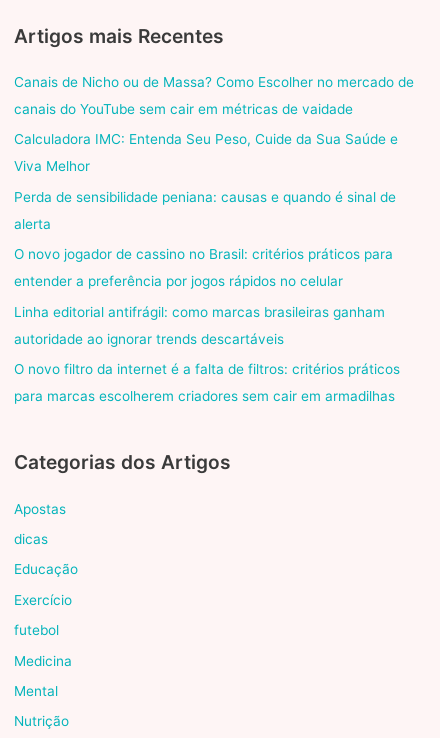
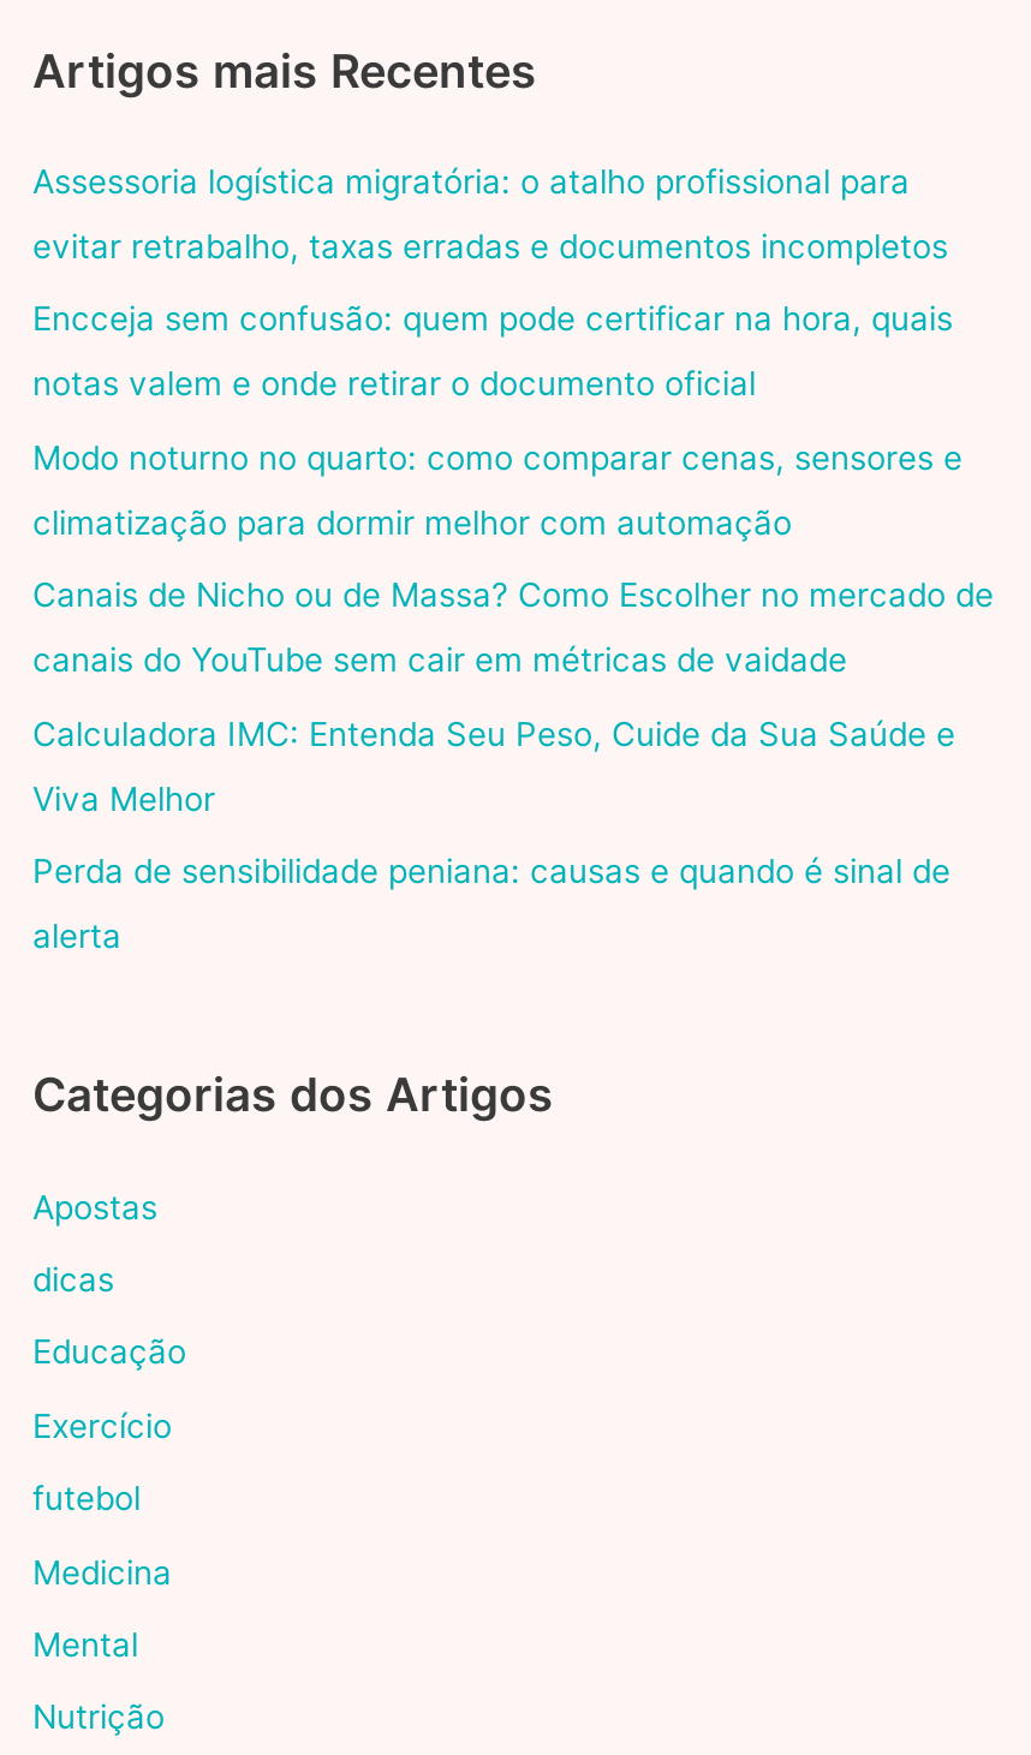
+ Assessoria logística migratória: o atalho profissional para
+ evitar retrabalho, taxas erradas e documentos incompletos
+ Encceja sem confusão: quem pode certificar na hora, quais
+ notas valem e onde retirar o documento oficial
+ Modo noturno no quarto: como comparar cenas, sensores e
+ climatização para dormir melhor com automação

moved down: Canais de Nicho ou de Massa? Como Escolher no mercado de | canais do YouTube sem cair em métricas de vaidade | Calculadora IMC: Entenda Seu Peso, Cuide da Sua Saúde e | Viva Melhor | Perda de sensibilidade peniana: causas e quando é sinal de | alerta

- O novo jogador de cassino no Brasil: critérios práticos para
- entender a preferência por jogos rápidos no celular
- Linha editorial antifrágil: como marcas brasileiras ganham
- autoridade ao ignorar trends descartáveis
- O novo filtro da internet é a falta de filtros: critérios práticos
- para marcas escolherem criadores sem cair em armadilhas
